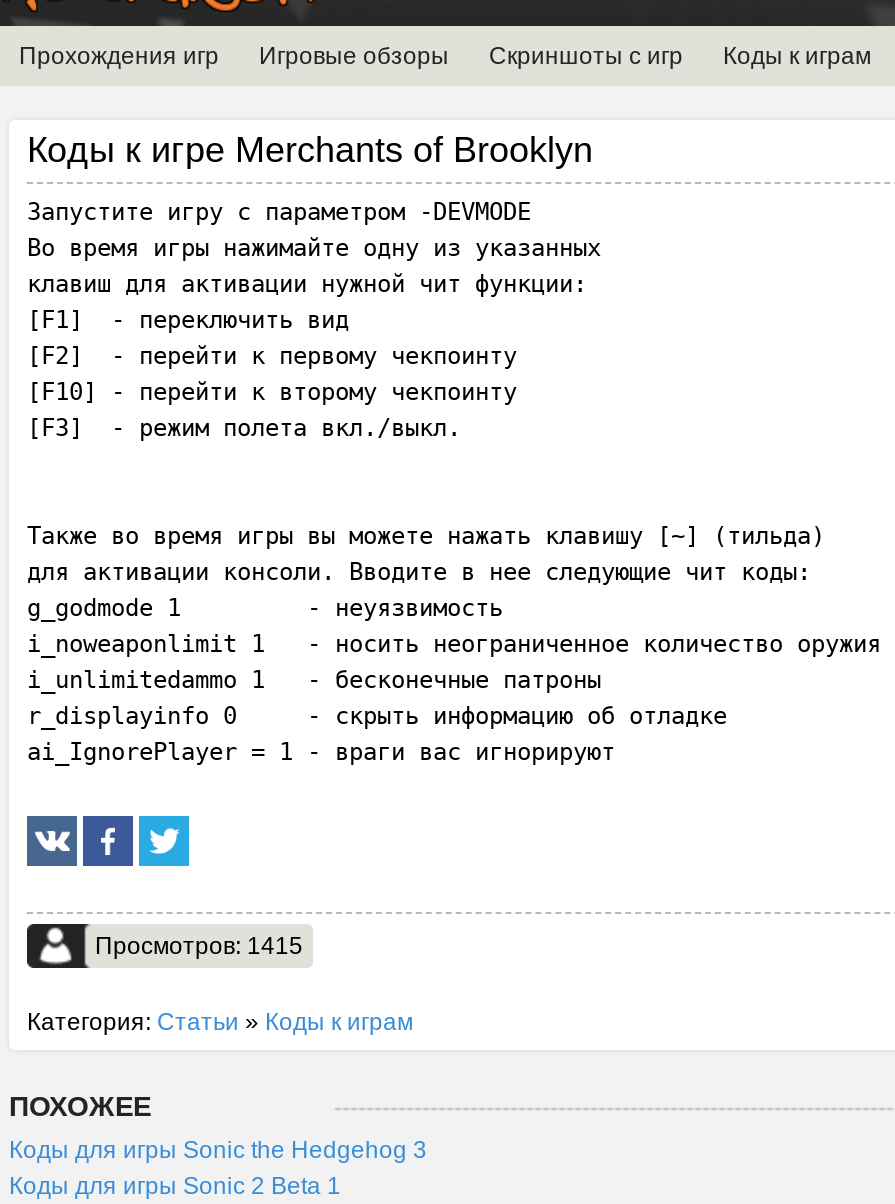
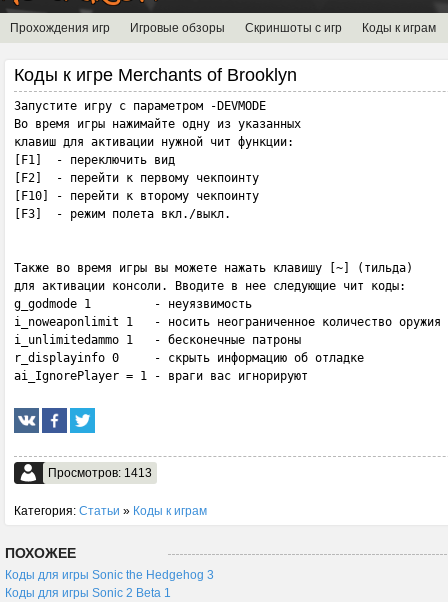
- Просмотров: 1415
+ Просмотров: 1413
